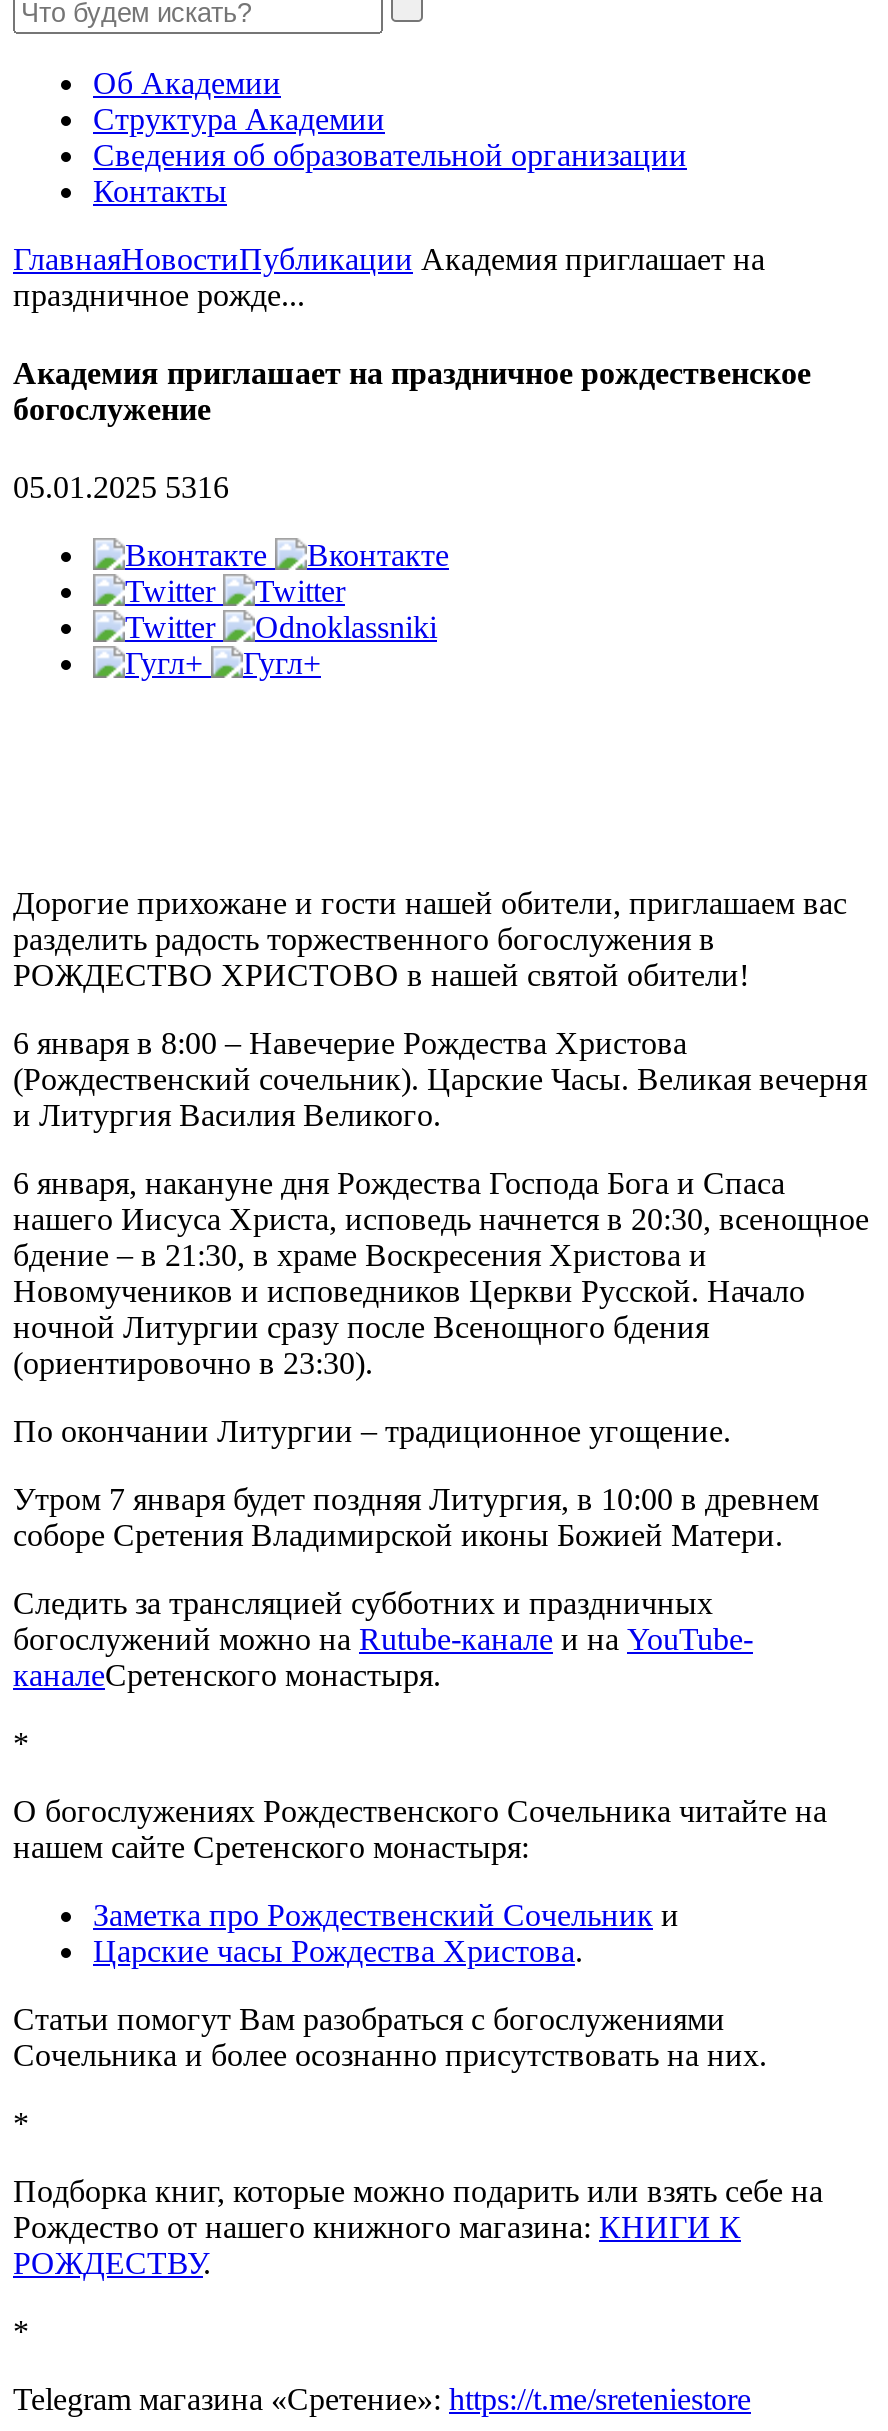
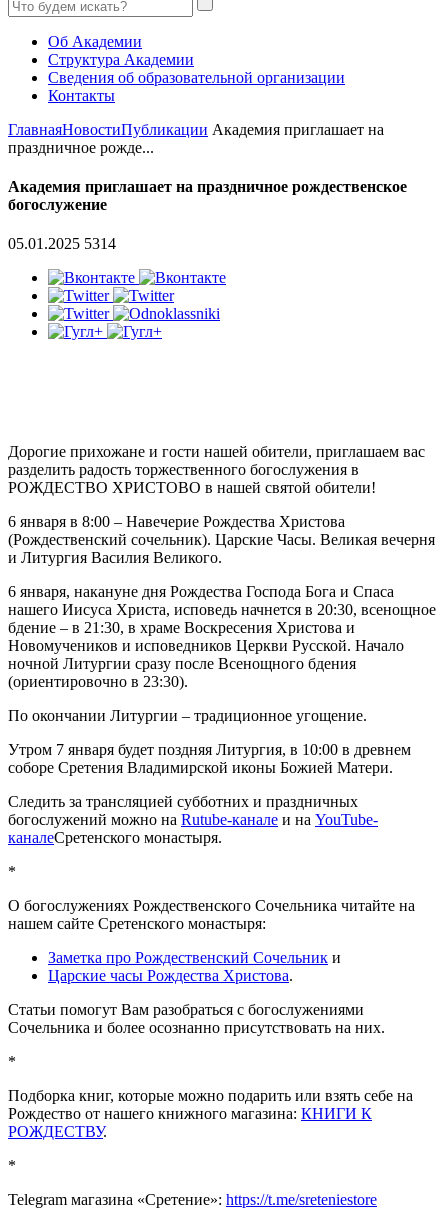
- 05.01.2025 5316
+ 05.01.2025 5314
